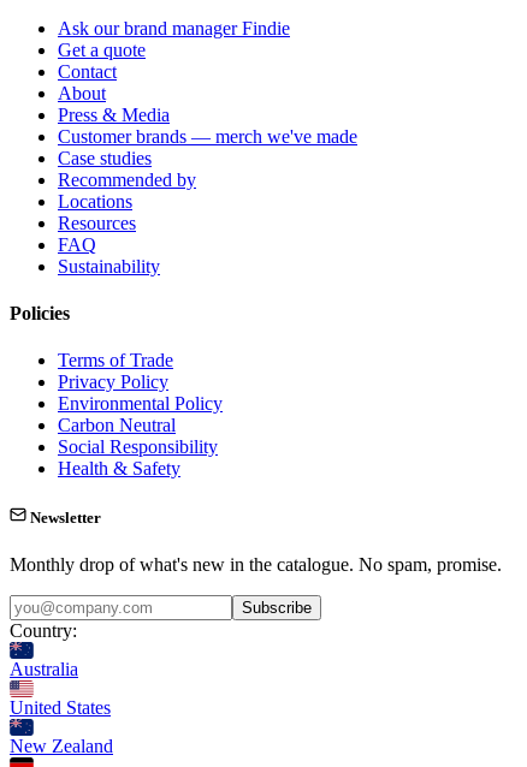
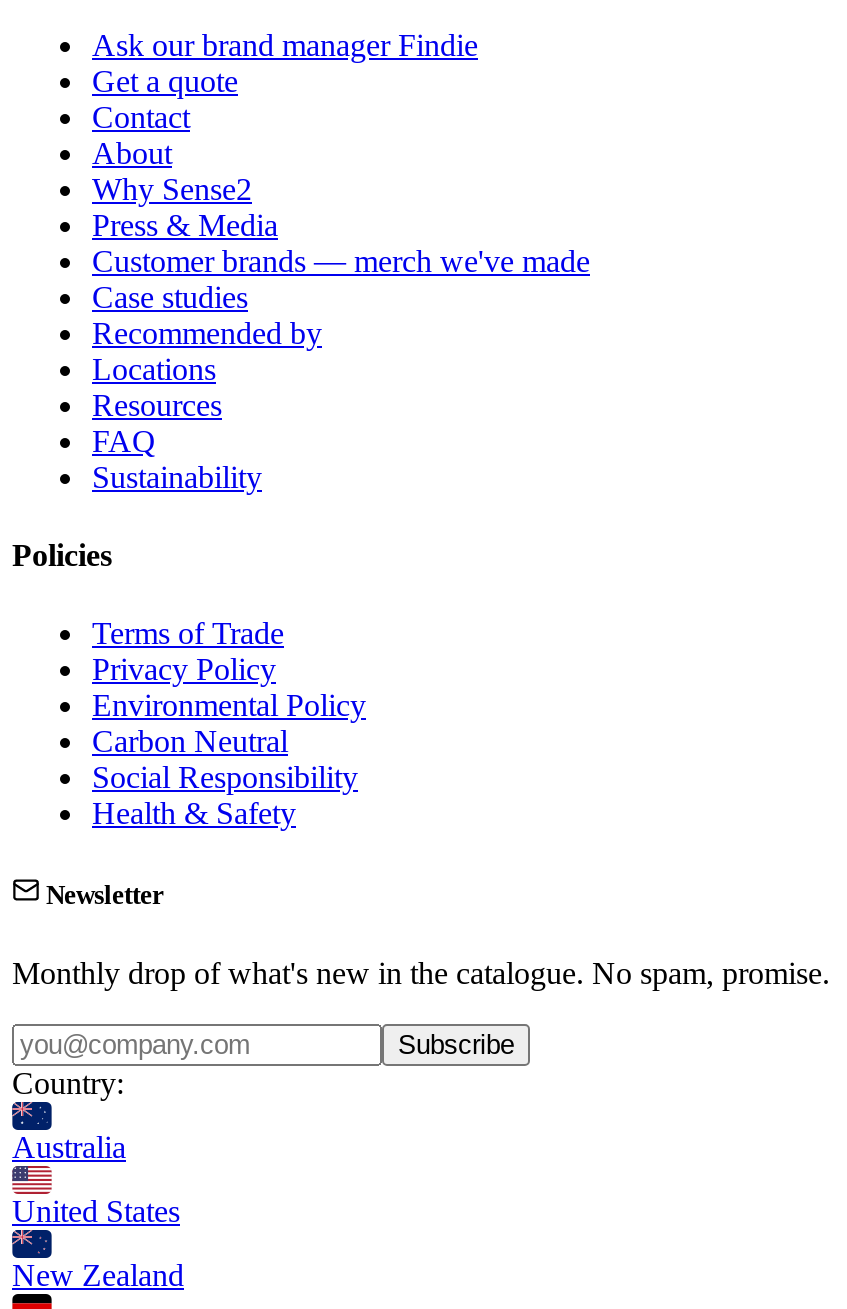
+ Why Sense2
